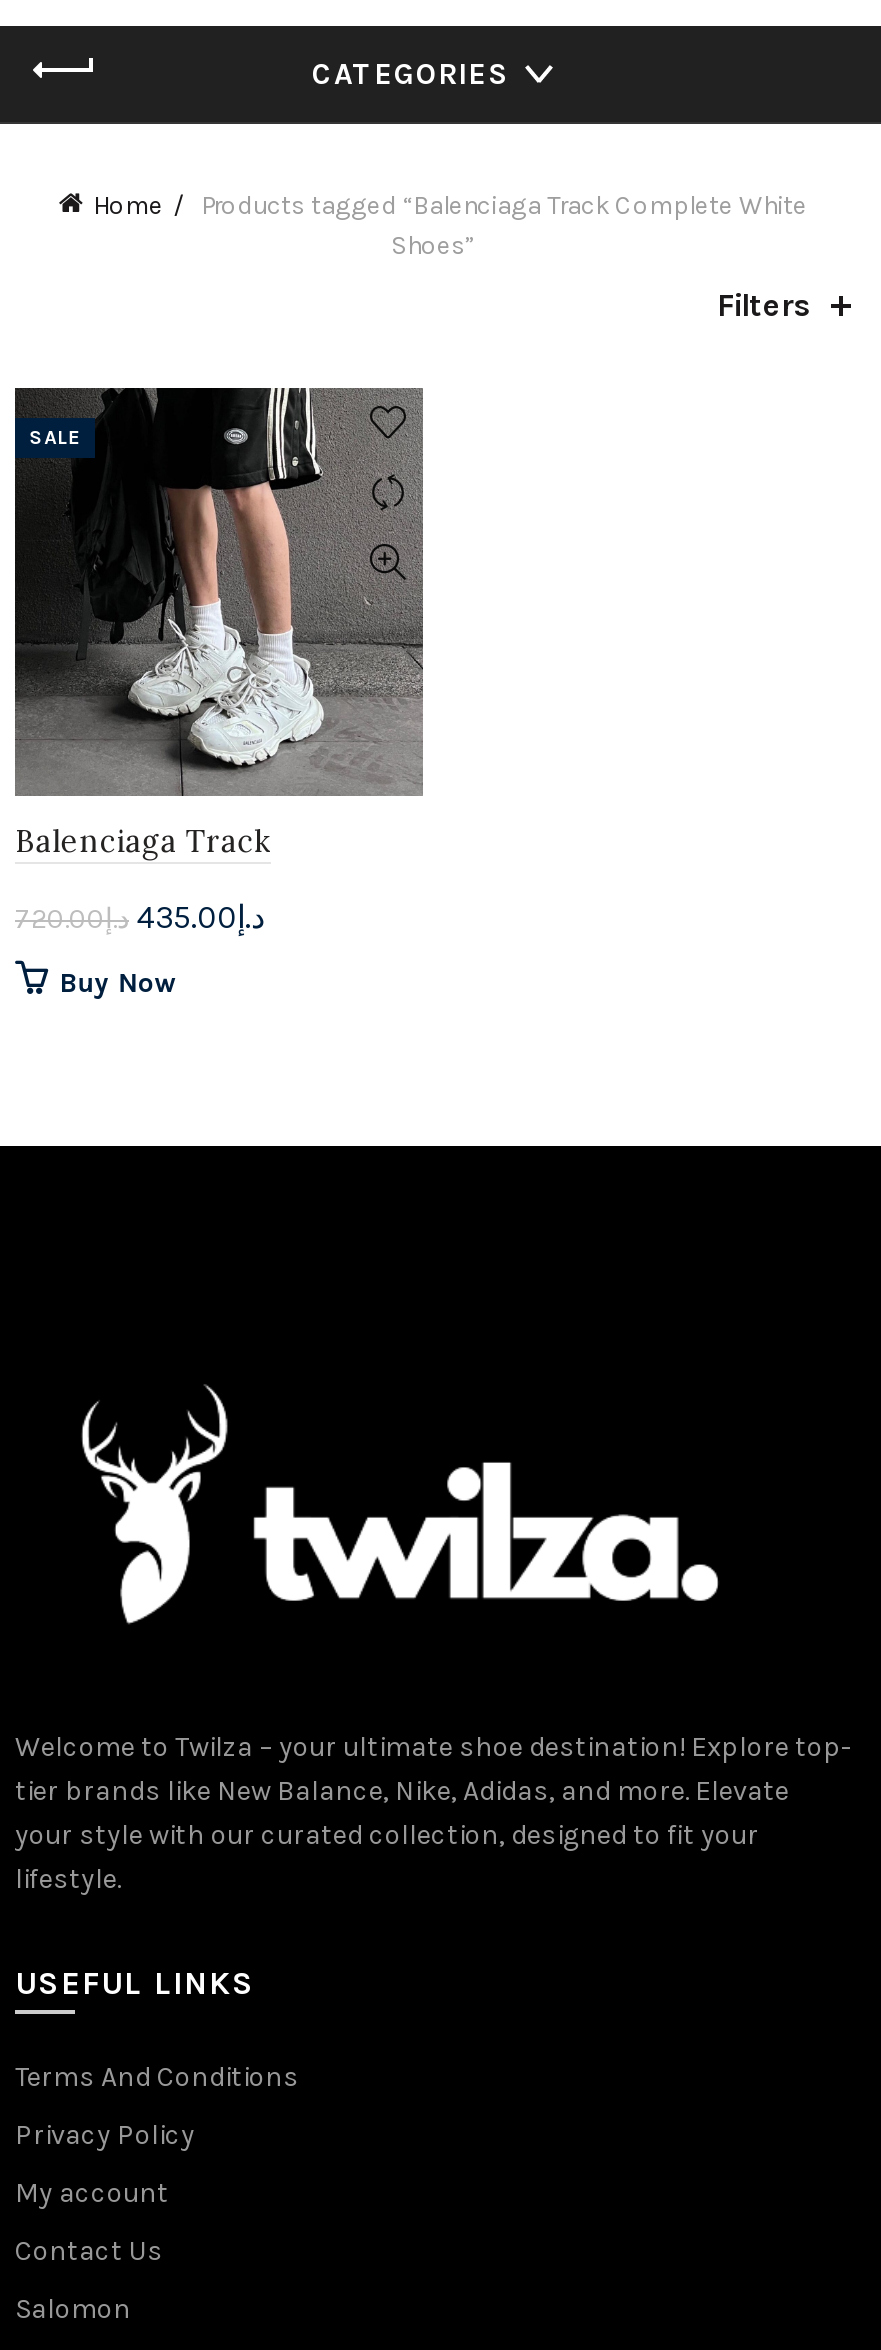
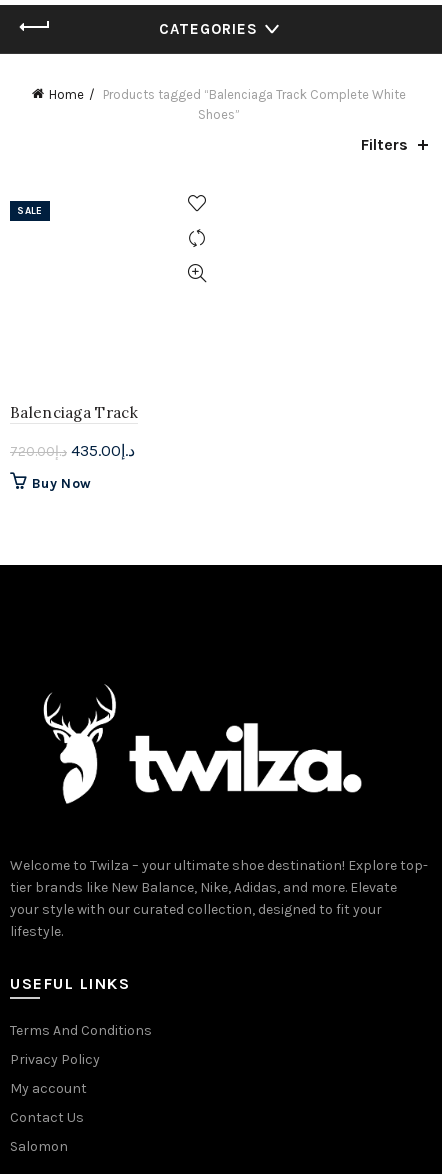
- [image]
